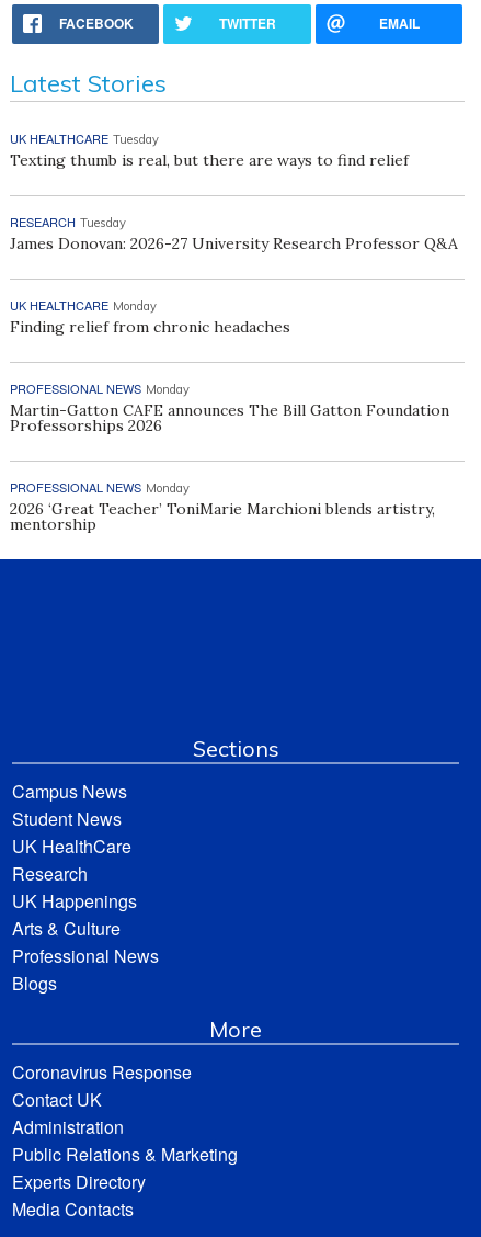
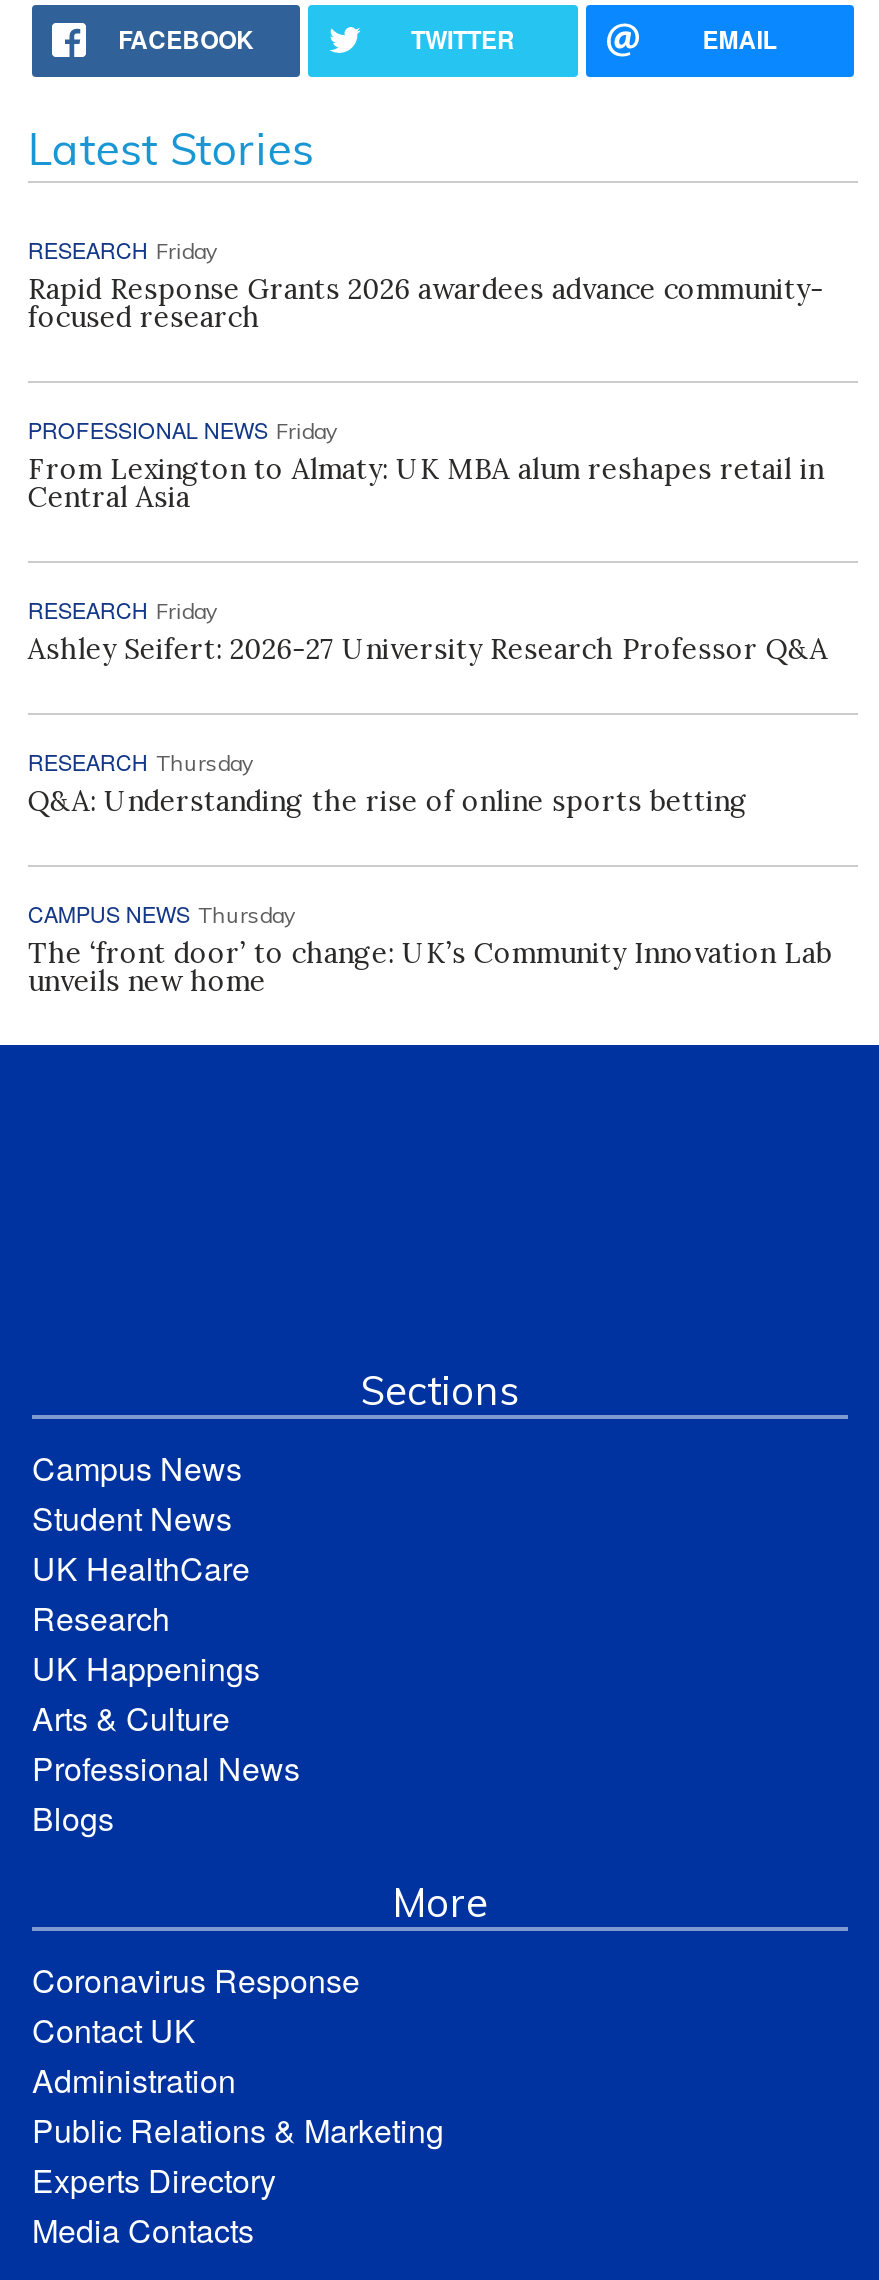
- UK HEALTHCARE Tuesday
- Texting thumb is real, but there are ways to find relief
+ RESEARCH Friday
+ Rapid Response Grants 2026 awardees advance community-
+ focused research

- RESEARCH Tuesday
- James Donovan: 2026-27 University Research Professor Q&A
+ PROFESSIONAL NEWS Friday
+ From Lexington to Almaty: UK MBA alum reshapes retail in
+ Central Asia

- UK HEALTHCARE Monday
- Finding relief from chronic headaches
+ RESEARCH Friday
+ Ashley Seifert: 2026-27 University Research Professor Q&A

- PROFESSIONAL NEWS Monday
- Martin-Gatton CAFE announces The Bill Gatton Foundation
- Professorships 2026
+ RESEARCH Thursday
+ Q&A: Understanding the rise of online sports betting

- PROFESSIONAL NEWS Monday
- 2026 ‘Great Teacher’ ToniMarie Marchioni blends artistry,
- mentorship
+ CAMPUS NEWS Thursday
+ The ‘front door’ to change: UK’s Community Innovation Lab
+ unveils new home
